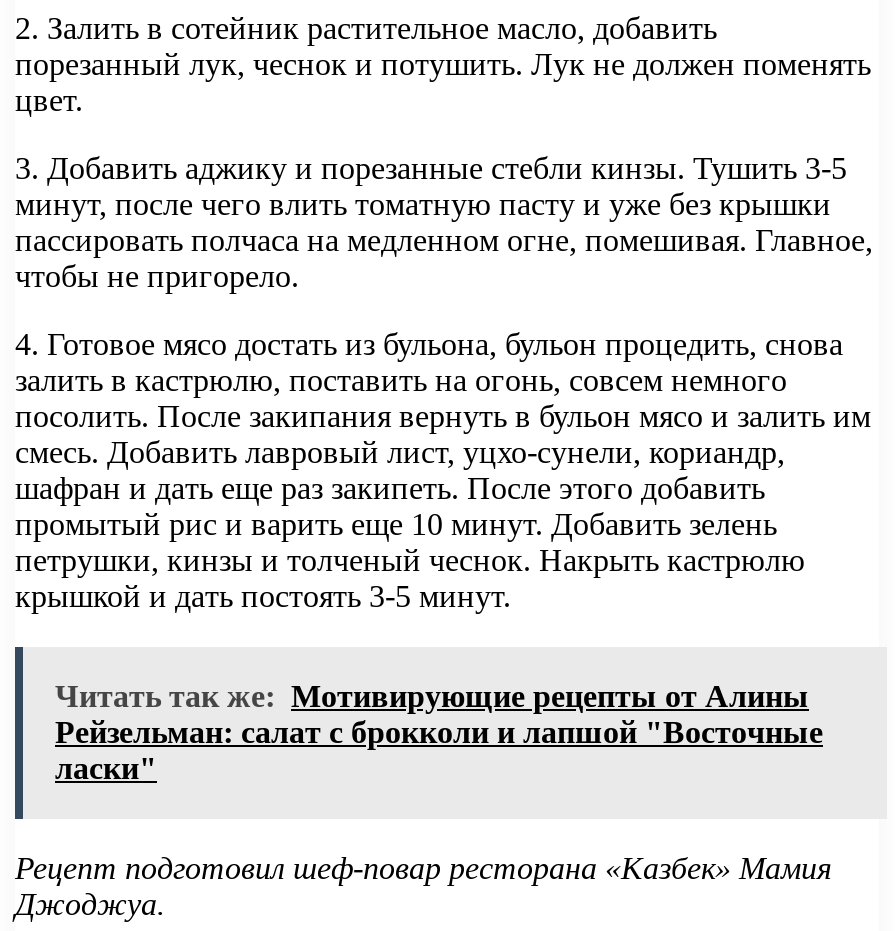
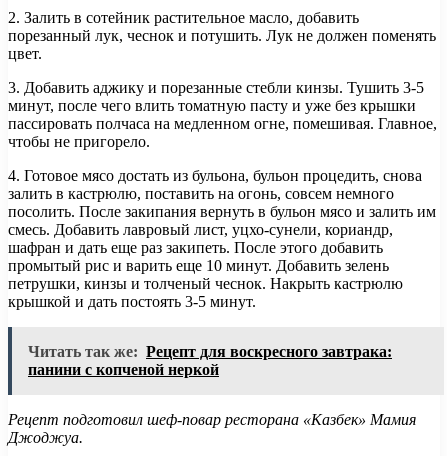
- Читать так же: Мотивирующие рецепты от Алины
- Рейзельман: cалат с брокколи и лапшой "Восточные
- ласки"
+ Читать так же: Рецепт для воскресного завтрака:
+ панини с копченой неркой
